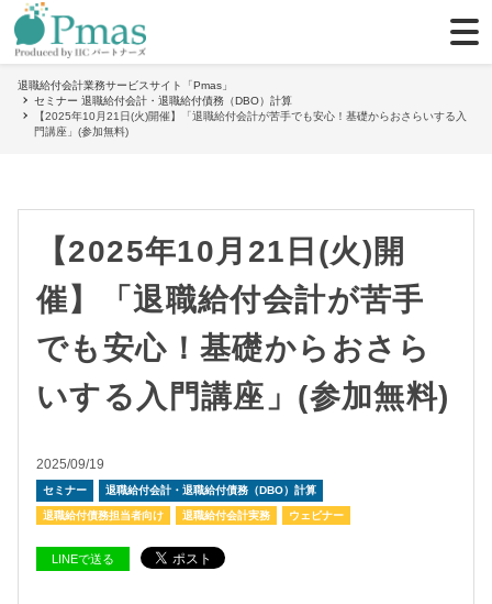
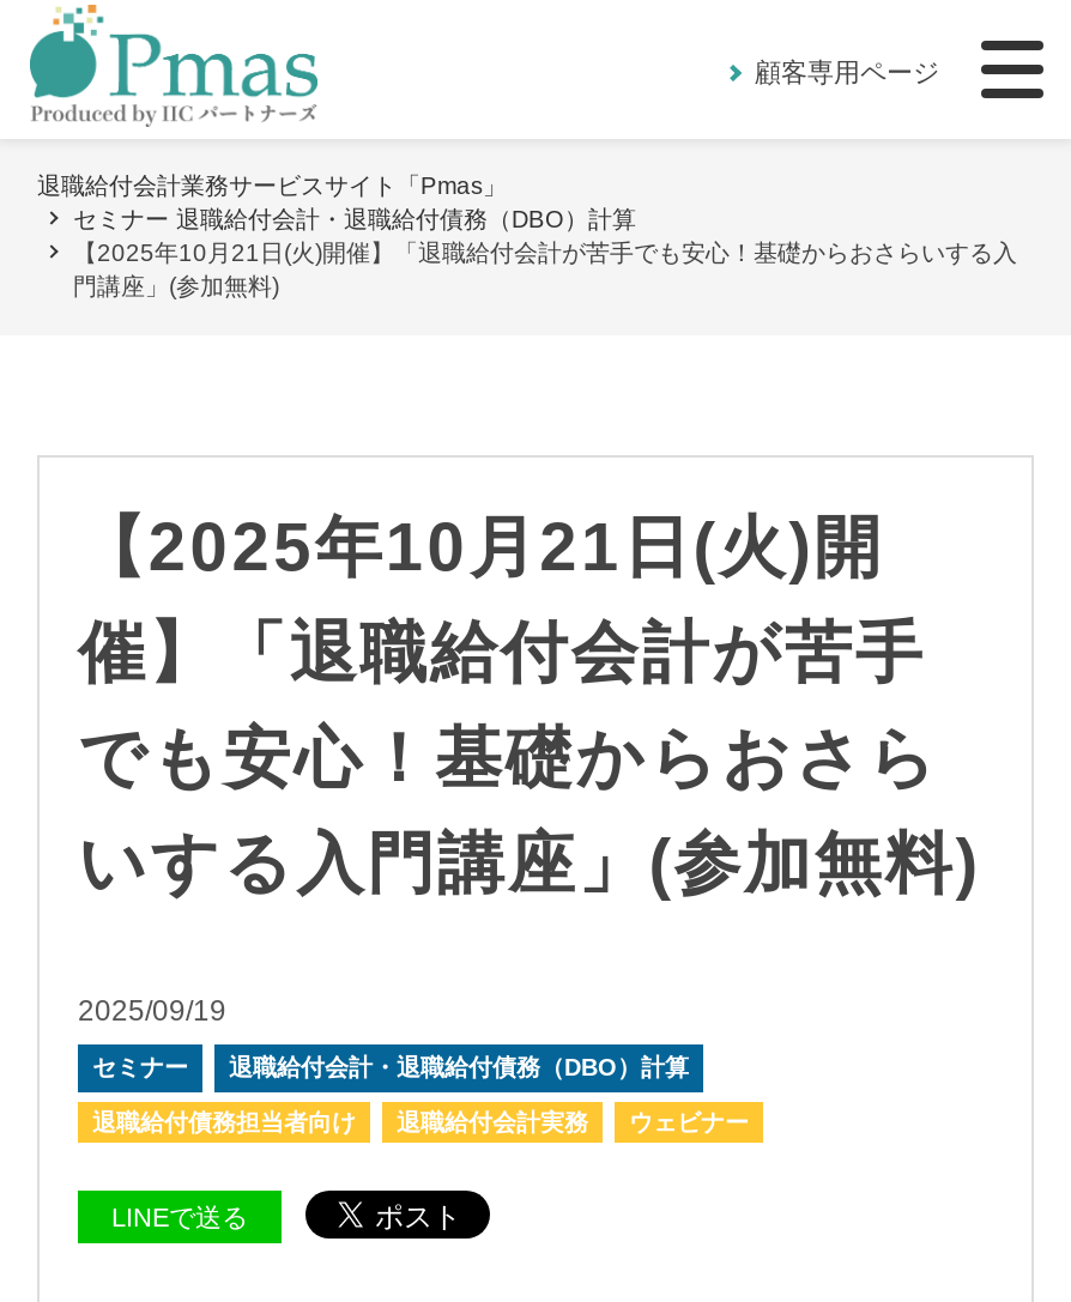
+ 顧客専用ページ
